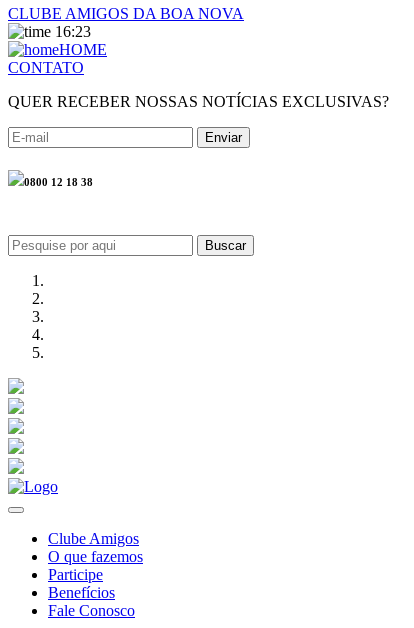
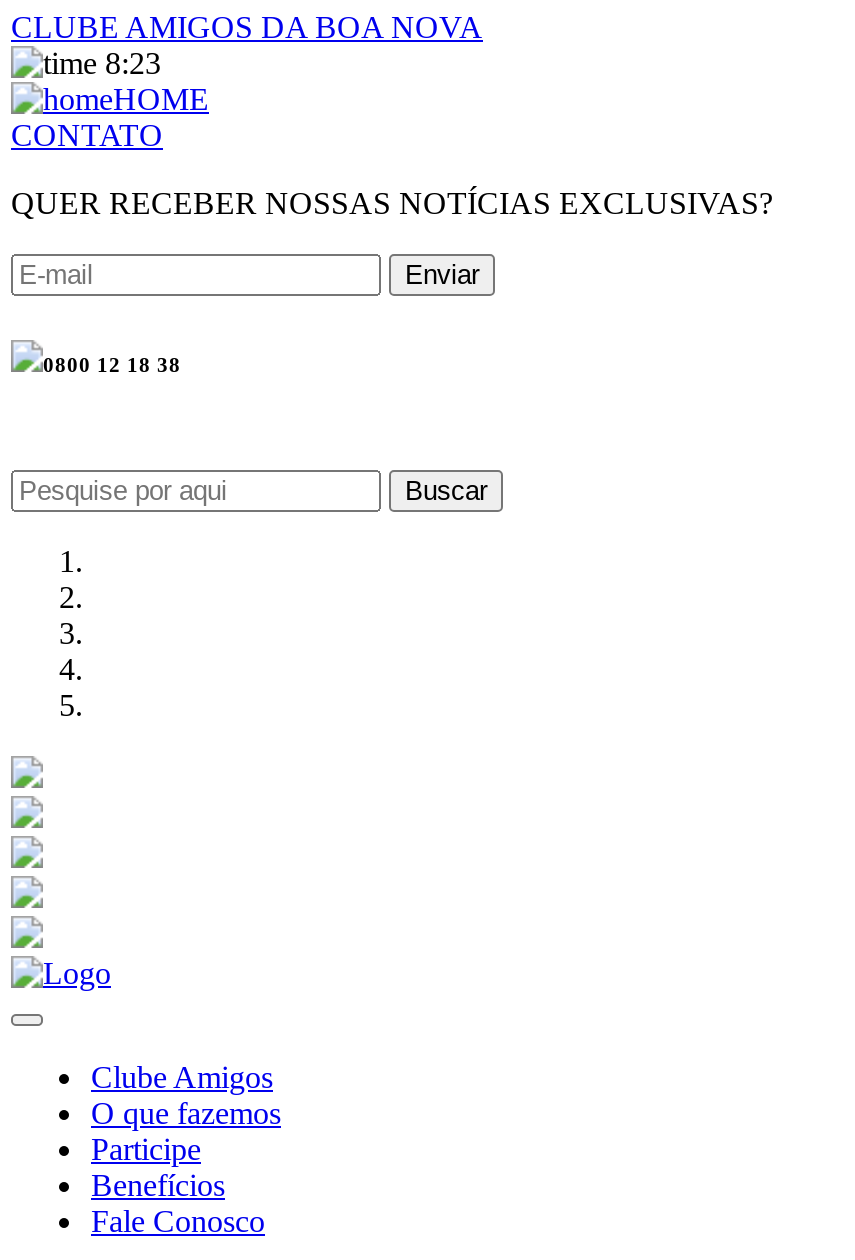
- 16:23
+ 8:23
